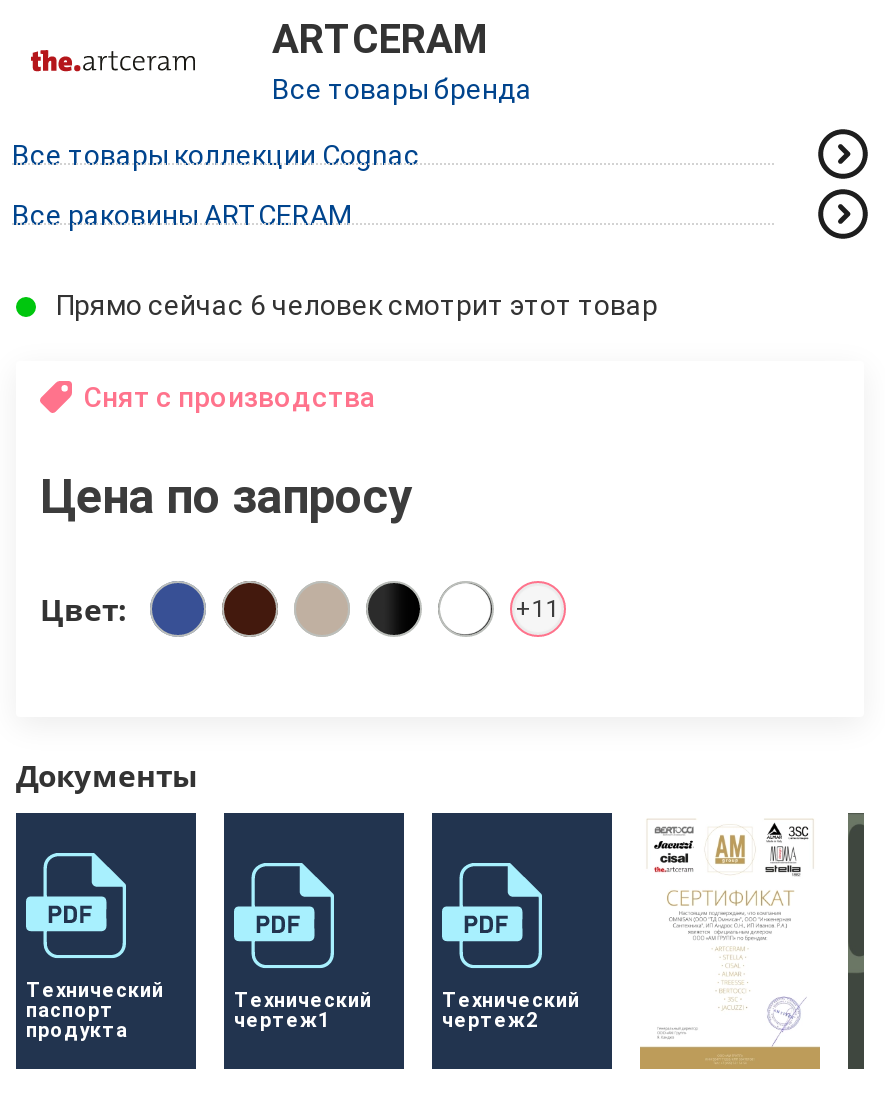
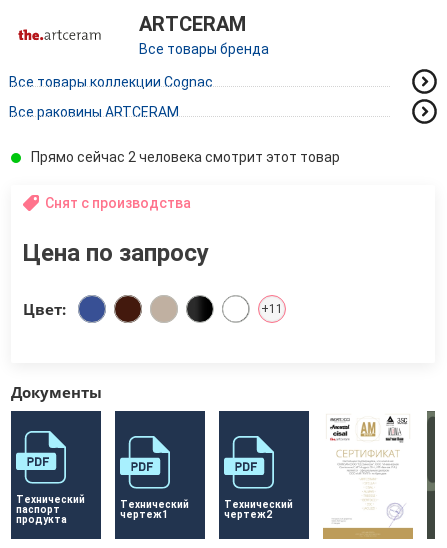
- Прямо сейчас 6 человек смотрит этот товар
+ Прямо сейчас 2 человека смотрит этот товар
